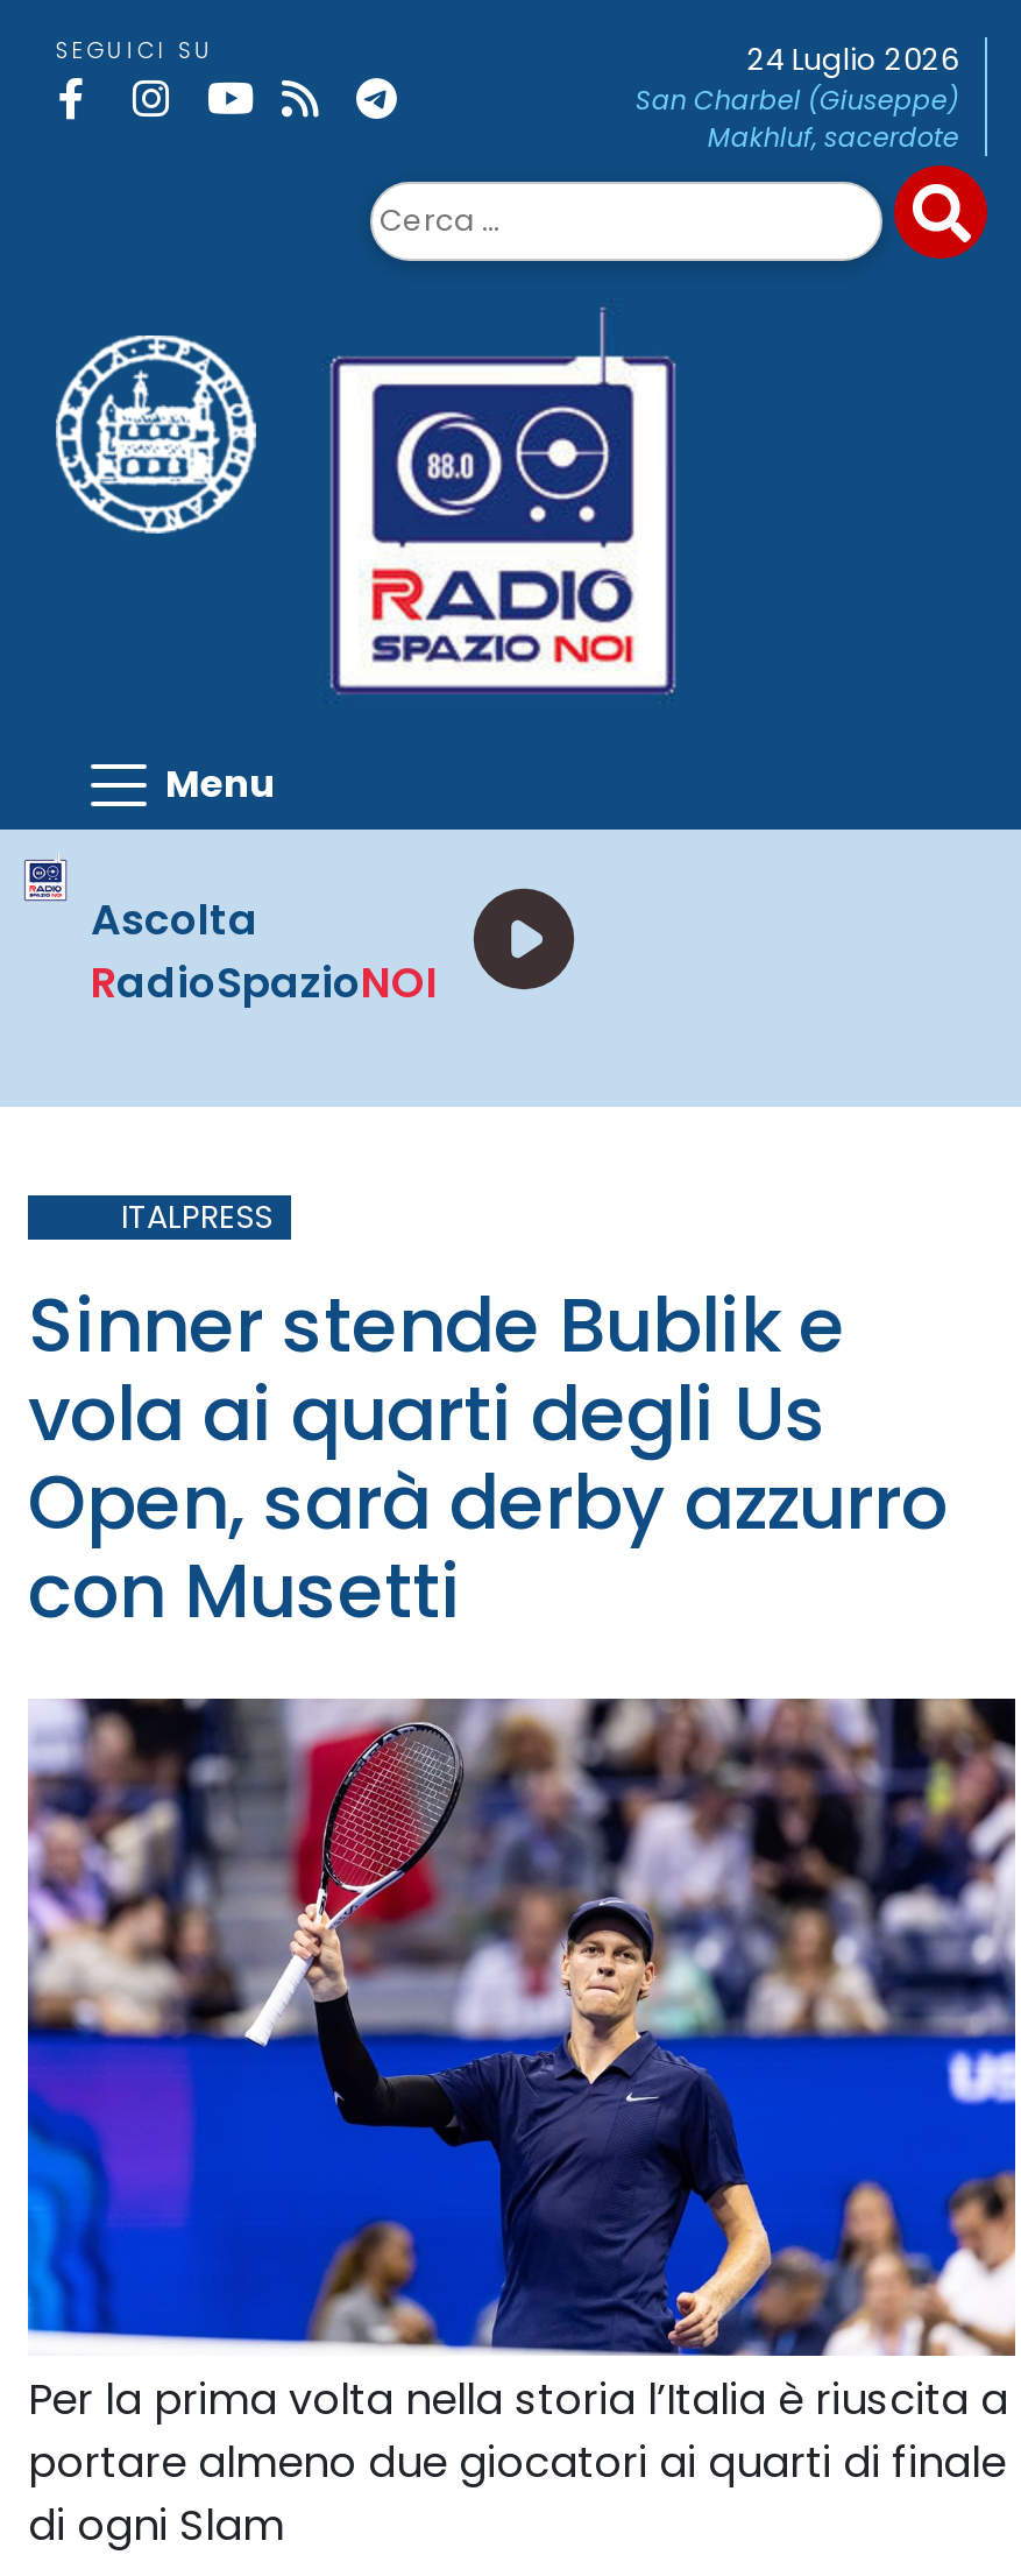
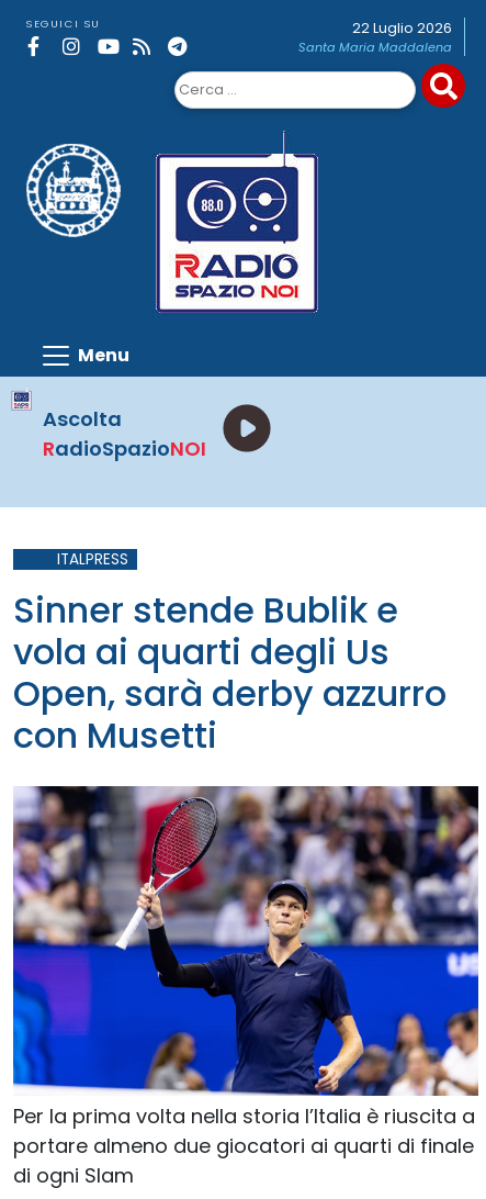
- 24 Luglio 2026
- San Charbel (Giuseppe)
- Makhluf, sacerdote
+ 22 Luglio 2026
+ Santa Maria Maddalena
